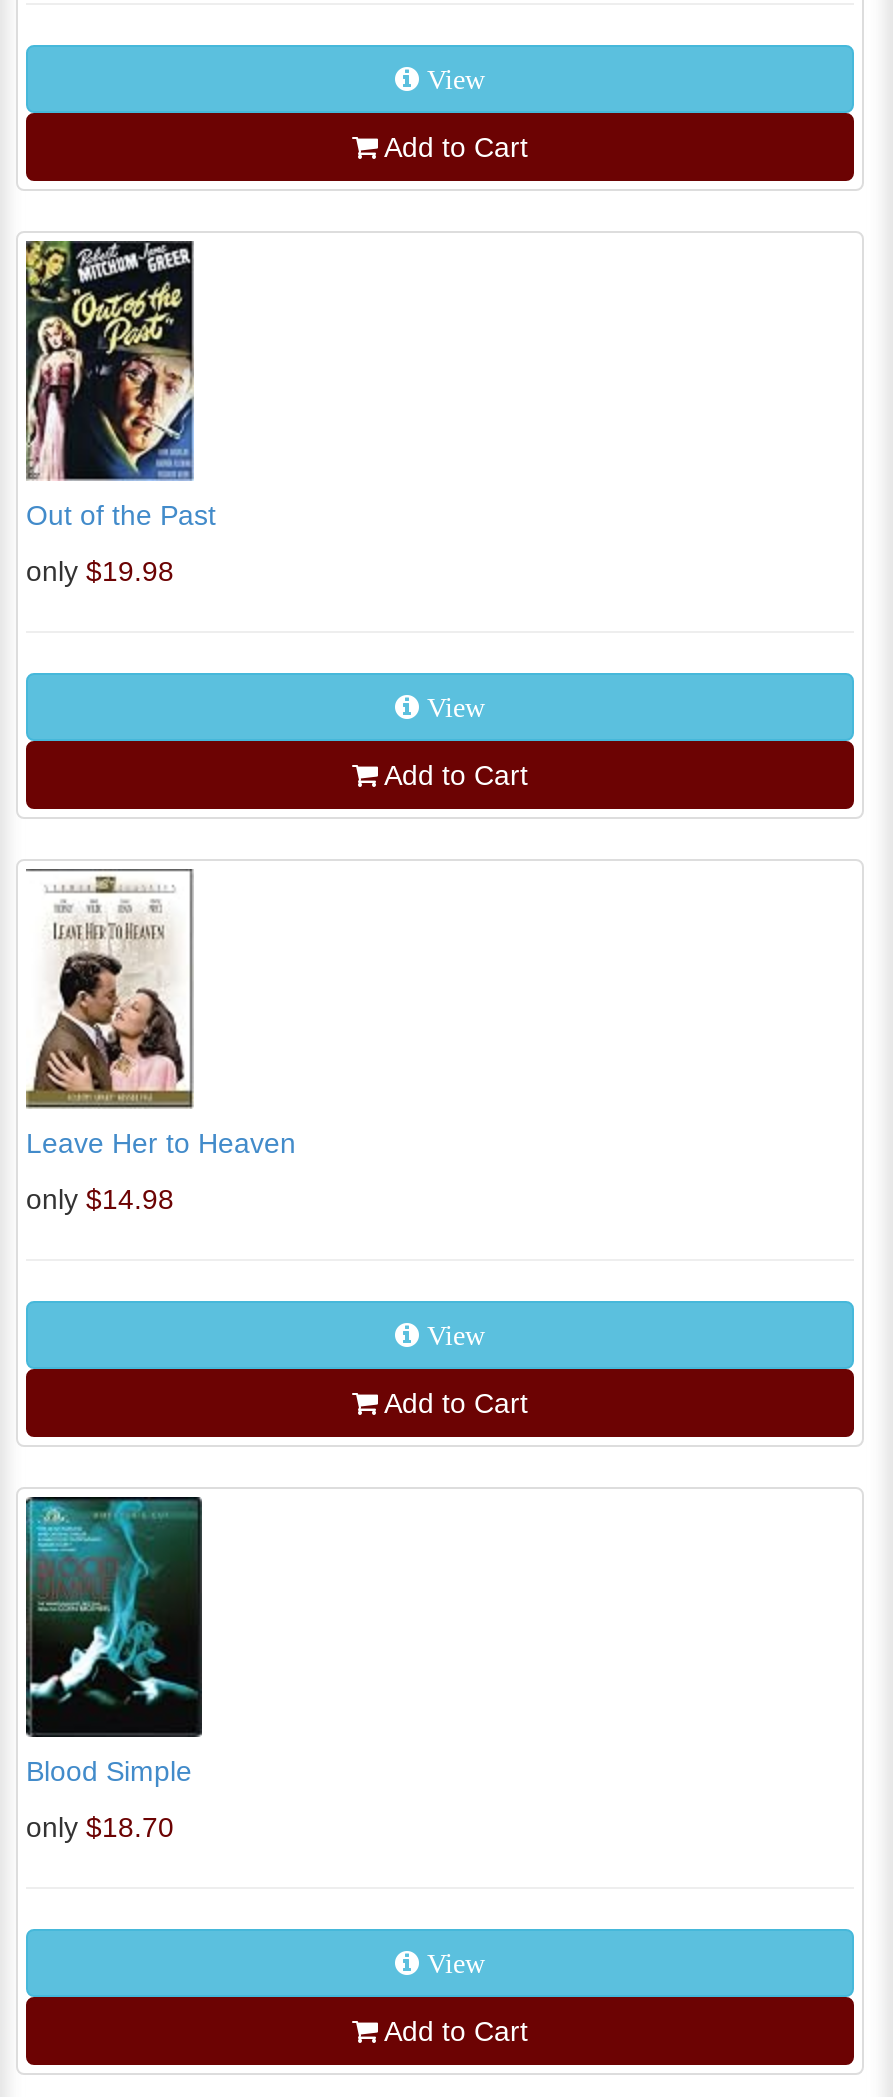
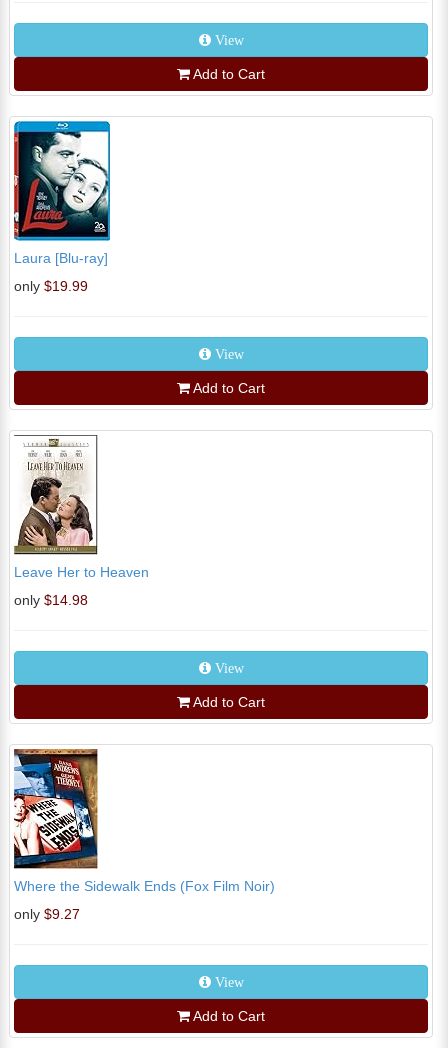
- [image]
- Out of the Past
+ [image]
+ Laura [Blu-ray]

- only $19.98
+ only $19.99

- [image]
- Blood Simple
+ [image]
+ Where the Sidewalk Ends (Fox Film Noir)

- only $18.70
+ only $9.27
